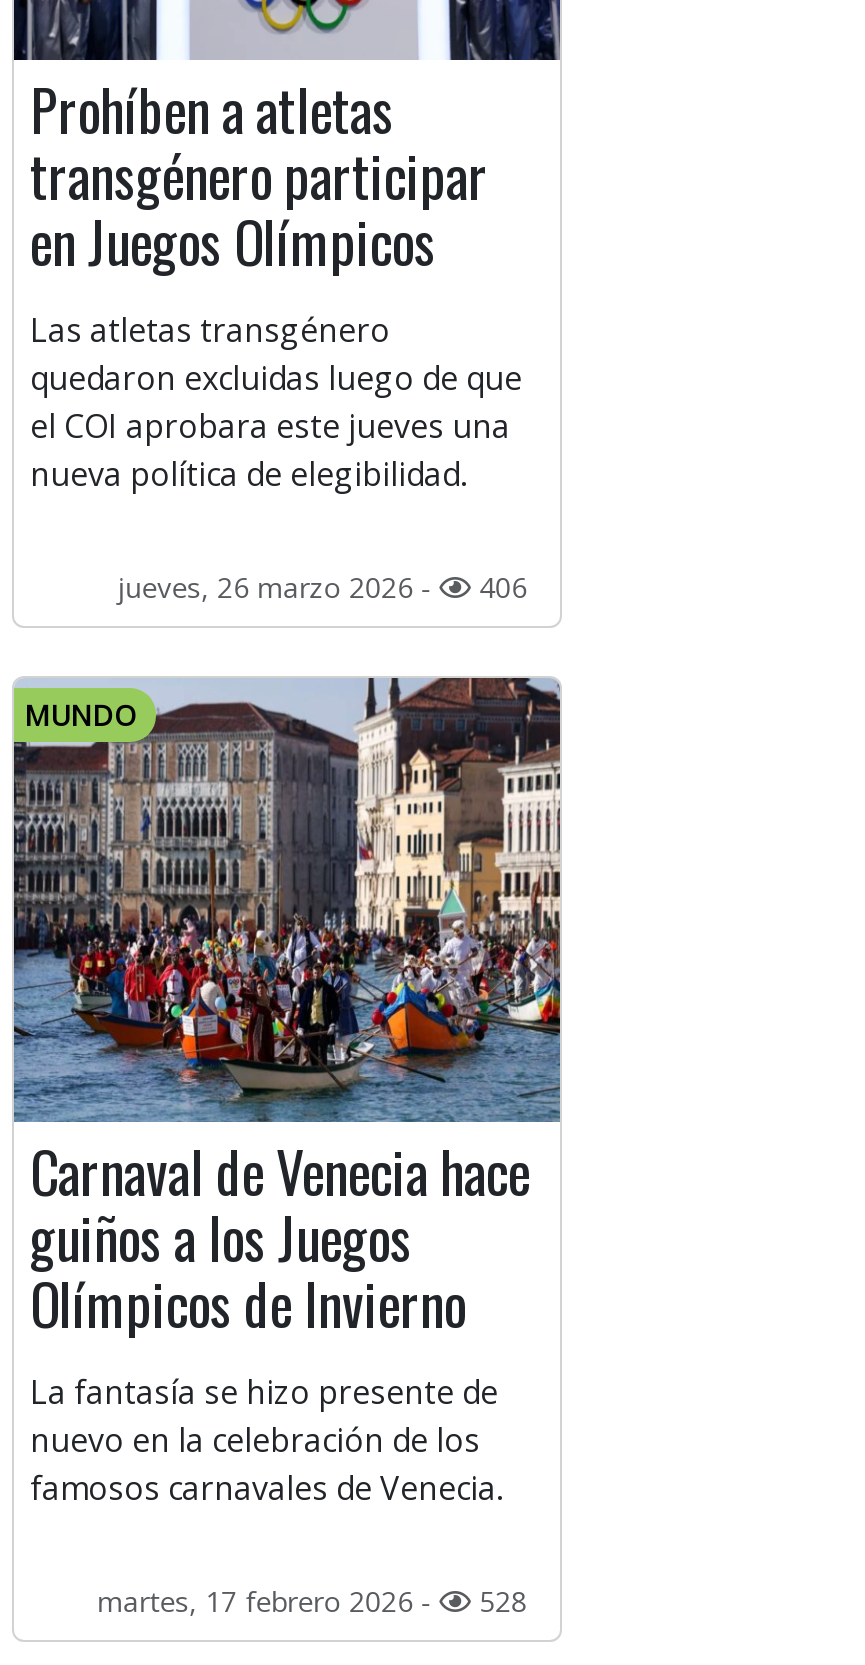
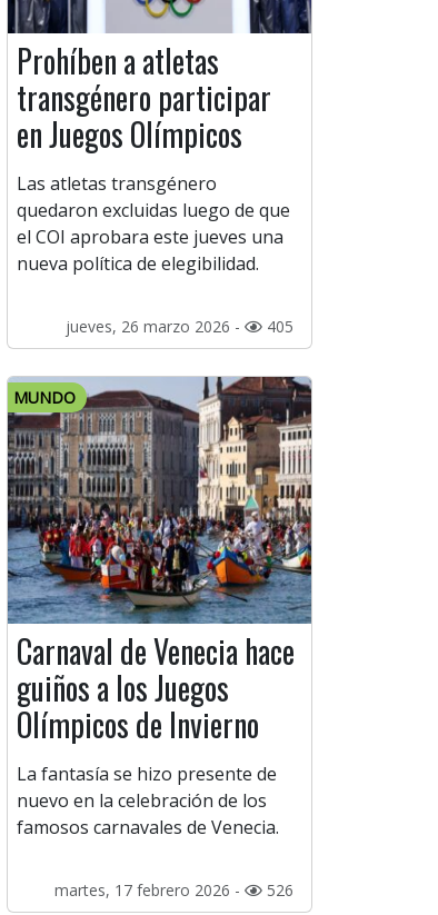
- jueves, 26 marzo 2026 - 406
+ jueves, 26 marzo 2026 - 405

- martes, 17 febrero 2026 - 528
+ martes, 17 febrero 2026 - 526
